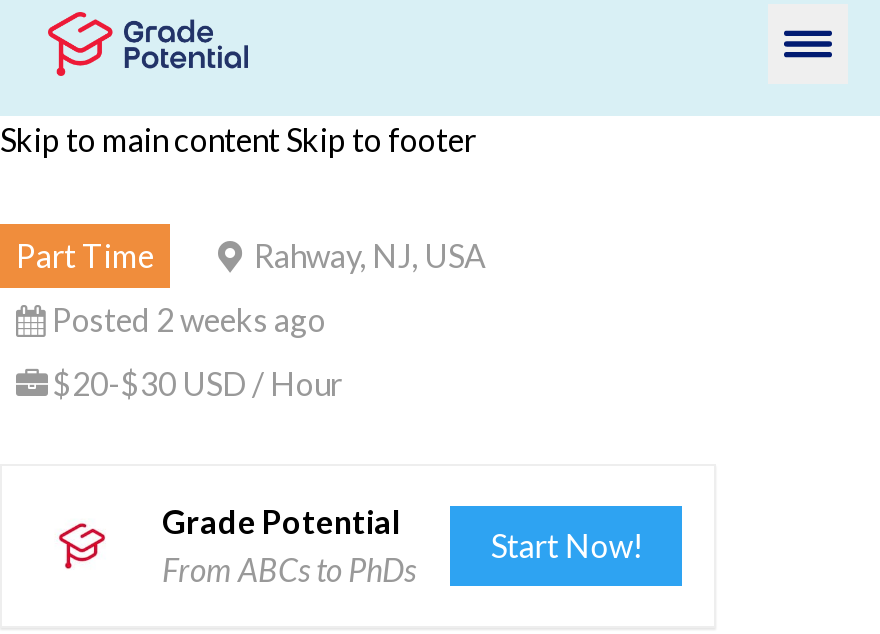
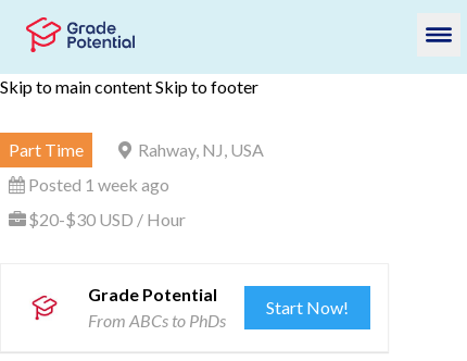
- Posted 2 weeks ago
+ Posted 1 week ago
